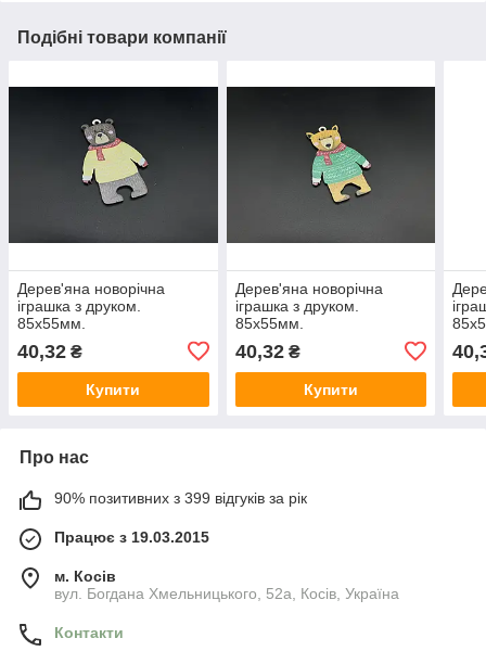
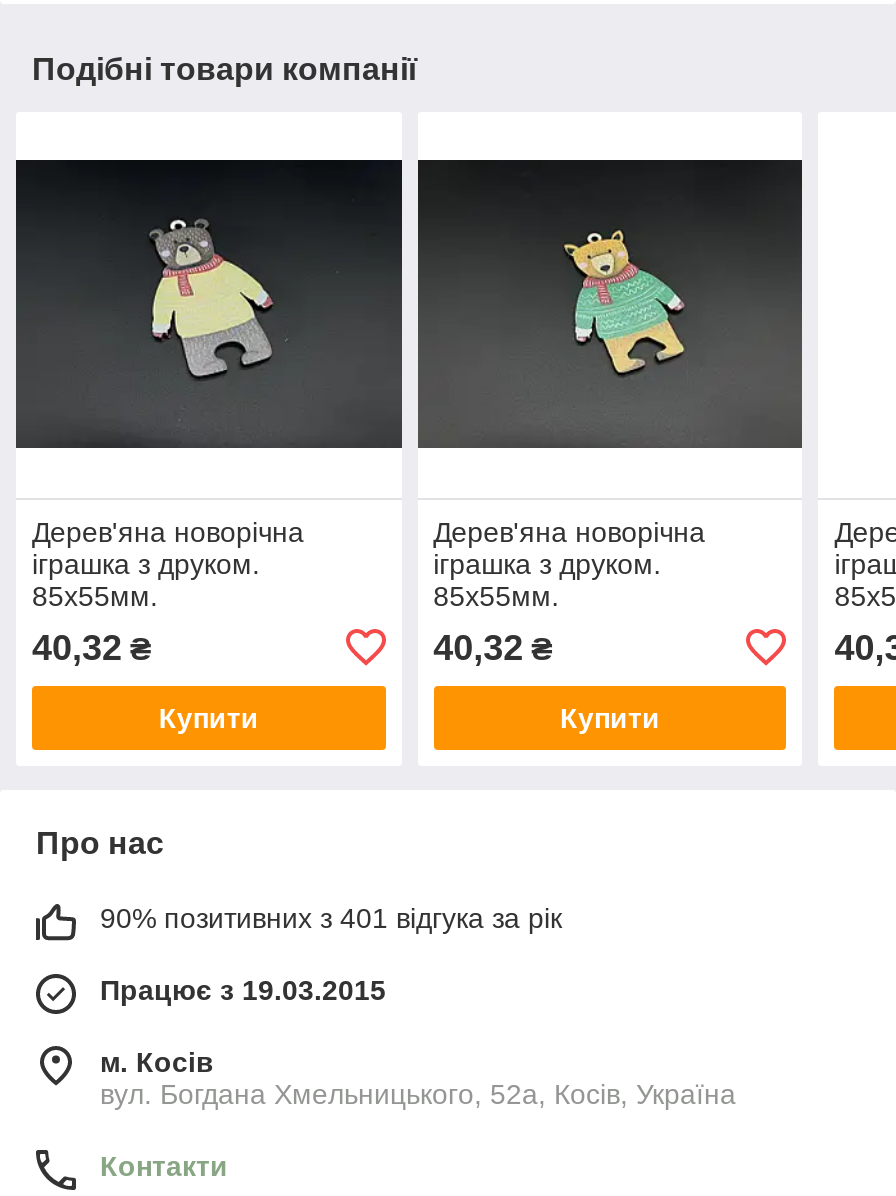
- 90% позитивних з 399 відгуків за рік
+ 90% позитивних з 401 відгука за рік
